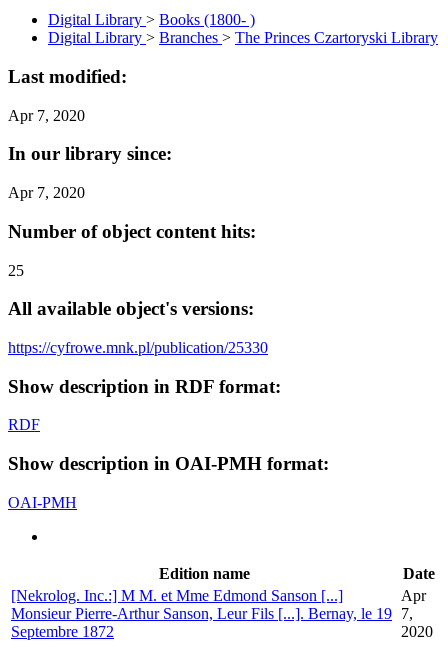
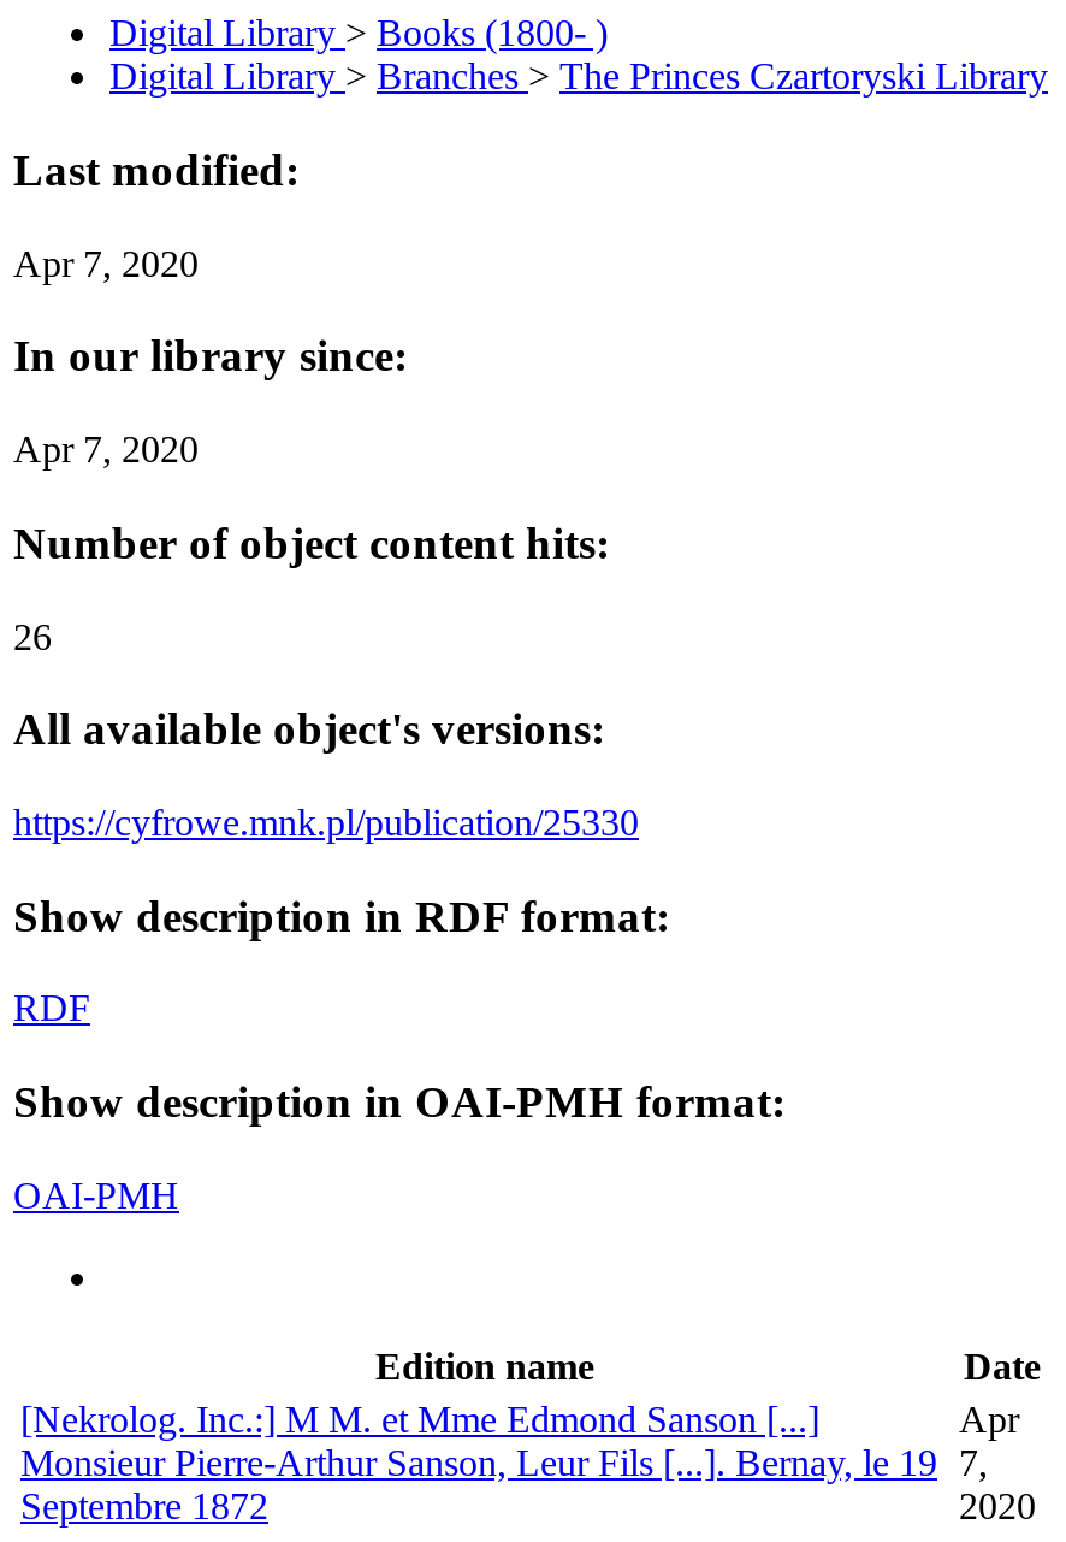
- 25
+ 26
